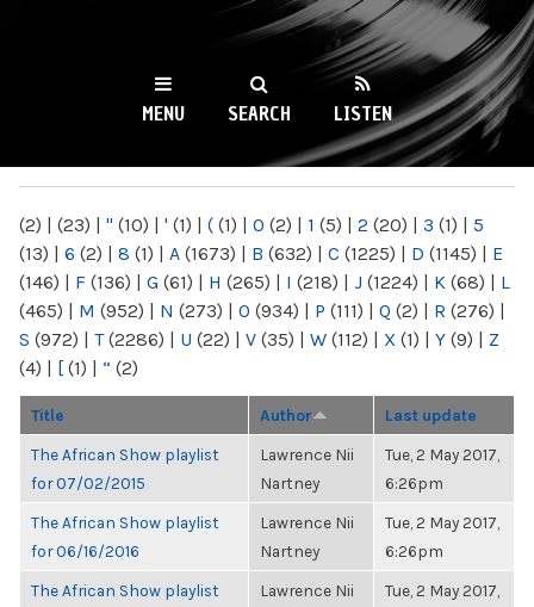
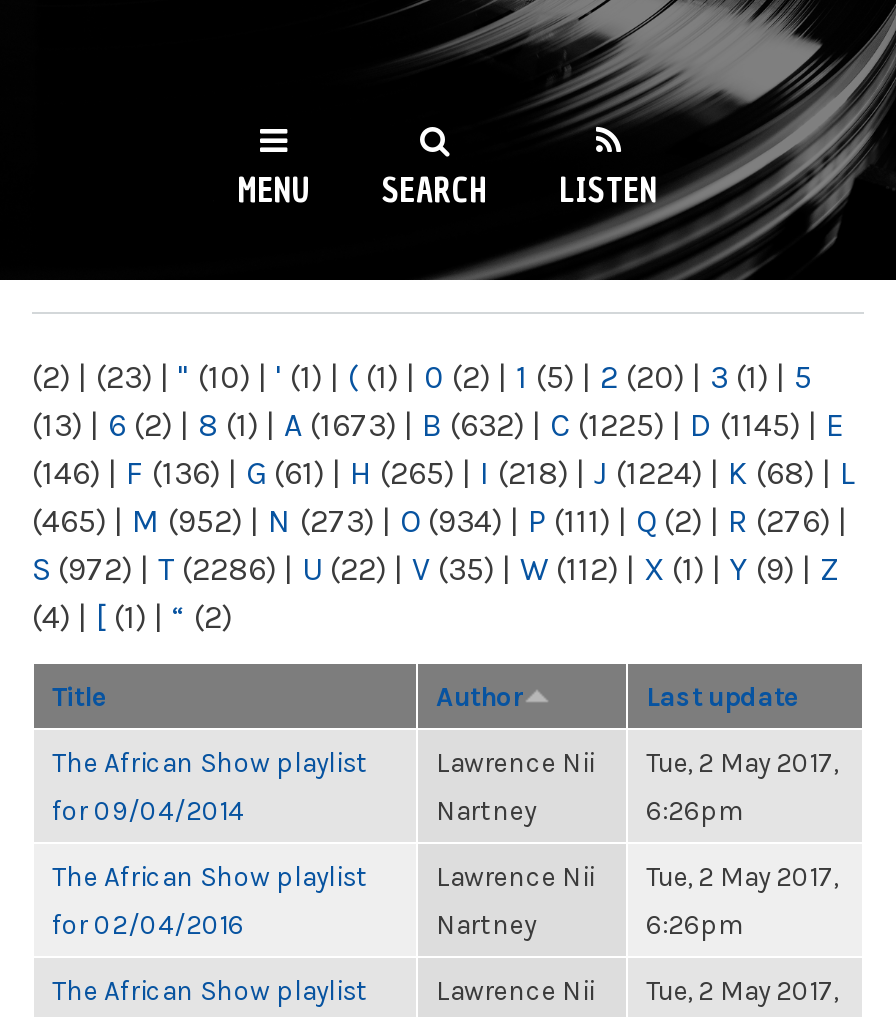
- for 07/02/2015
+ for 09/04/2014

- for 06/16/2016
+ for 02/04/2016
